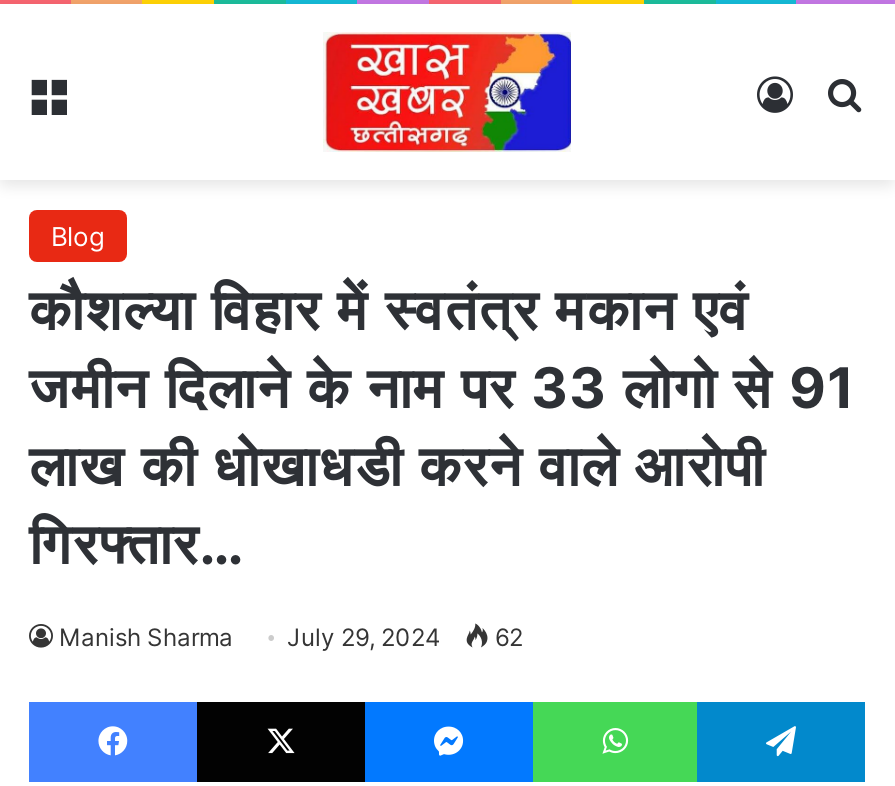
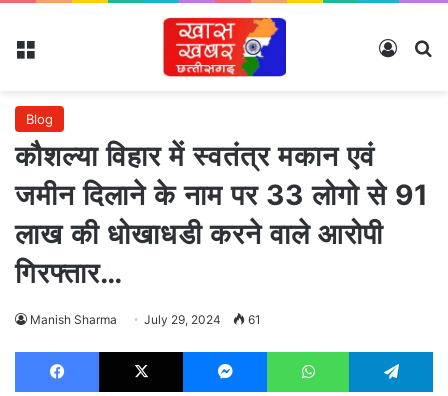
- Manish Sharma July 29, 2024 62
+ Manish Sharma July 29, 2024 61
